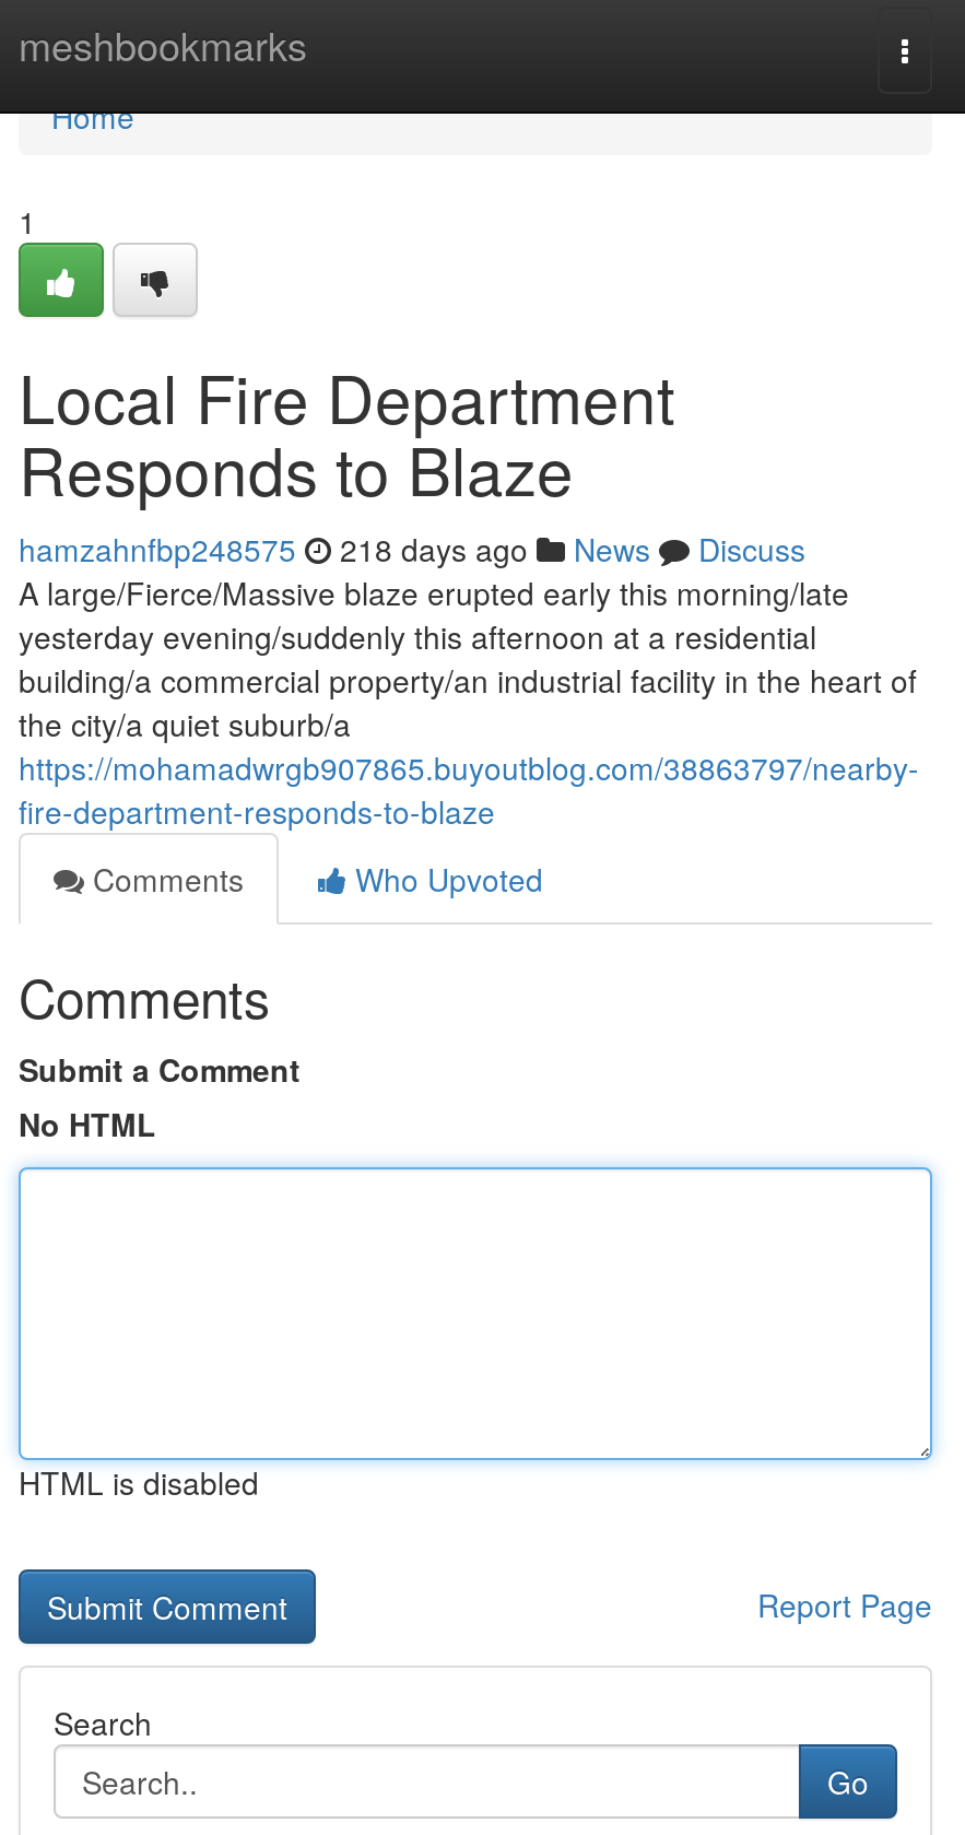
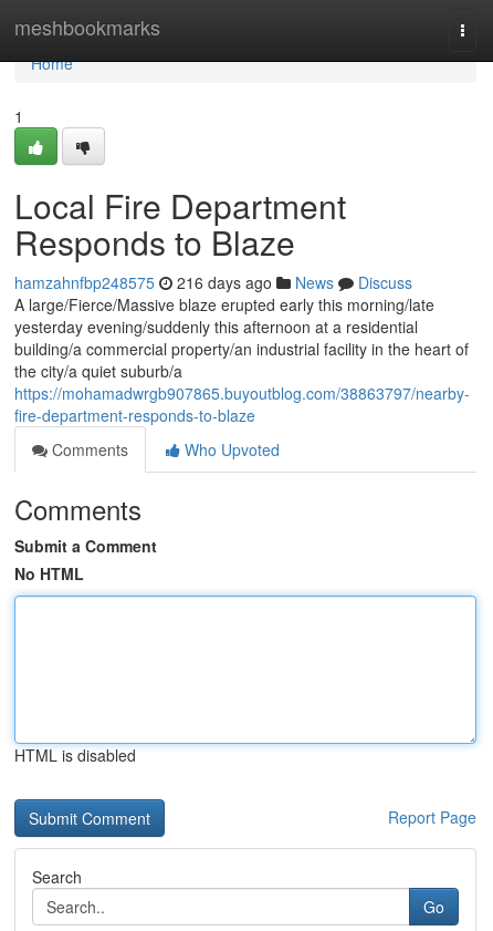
- hamzahnfbp248575 218 days ago News Discuss
+ hamzahnfbp248575 216 days ago News Discuss
